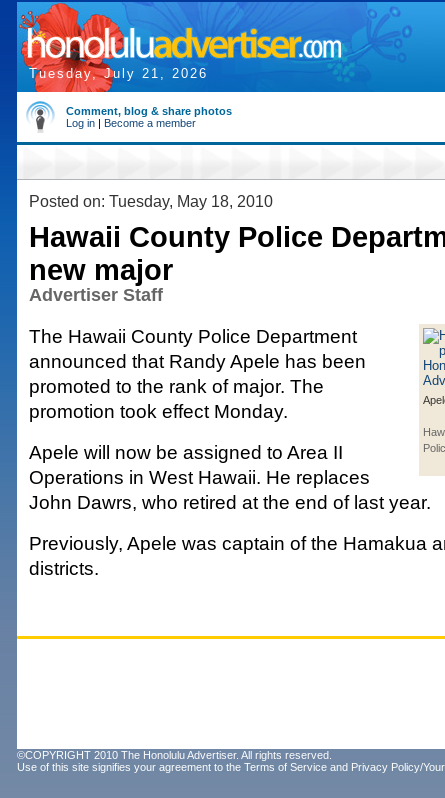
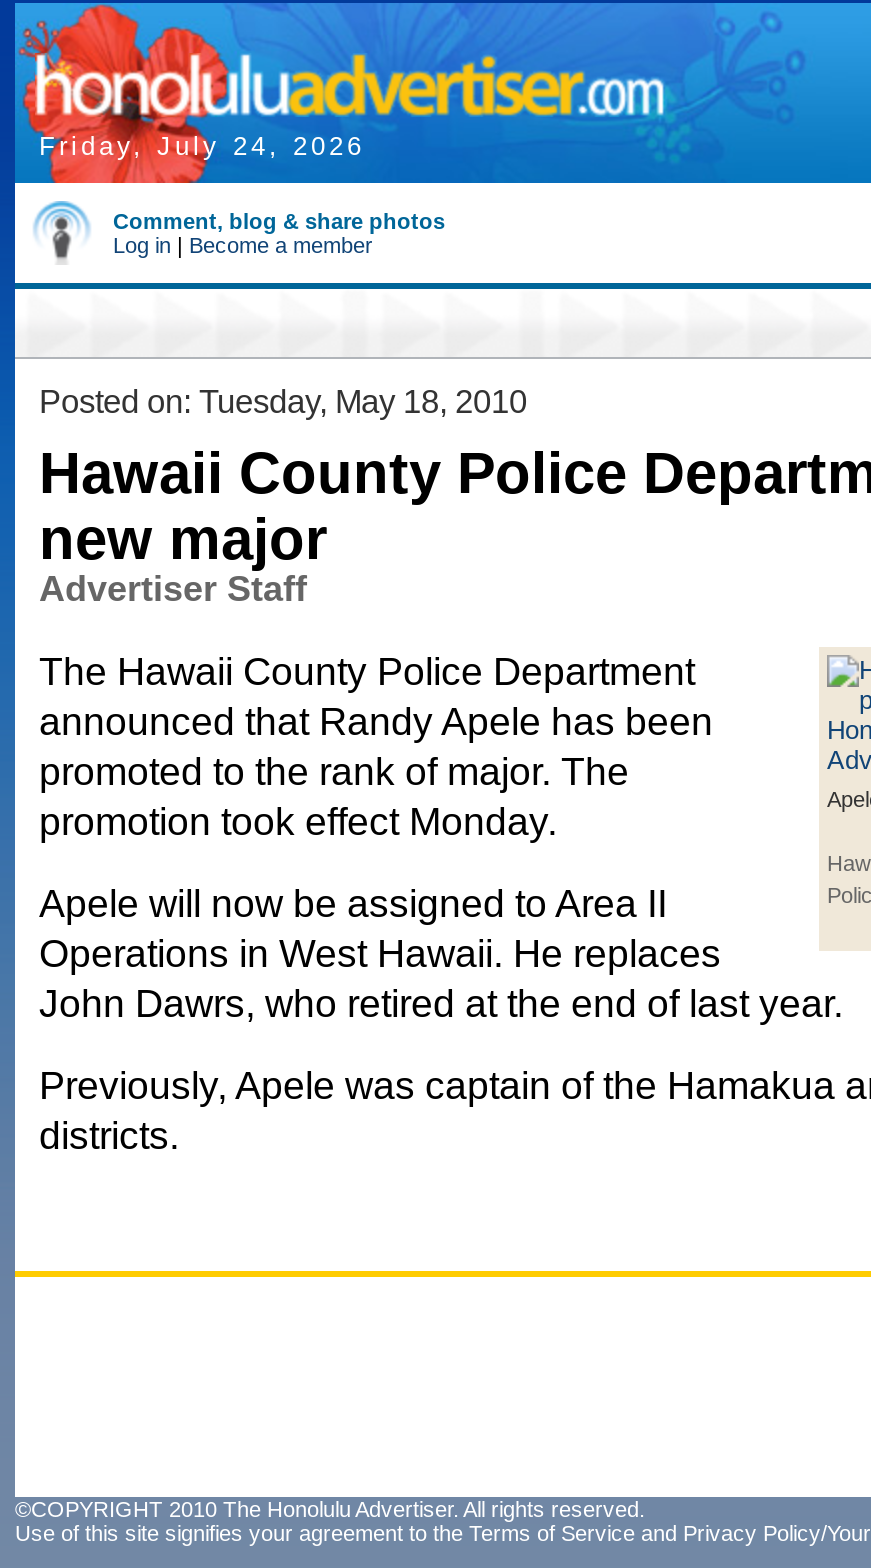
- Tuesday, July 21, 2026
+ Friday, July 24, 2026
